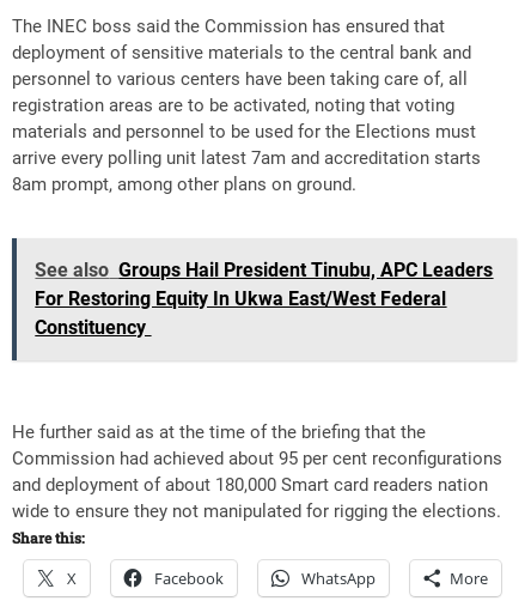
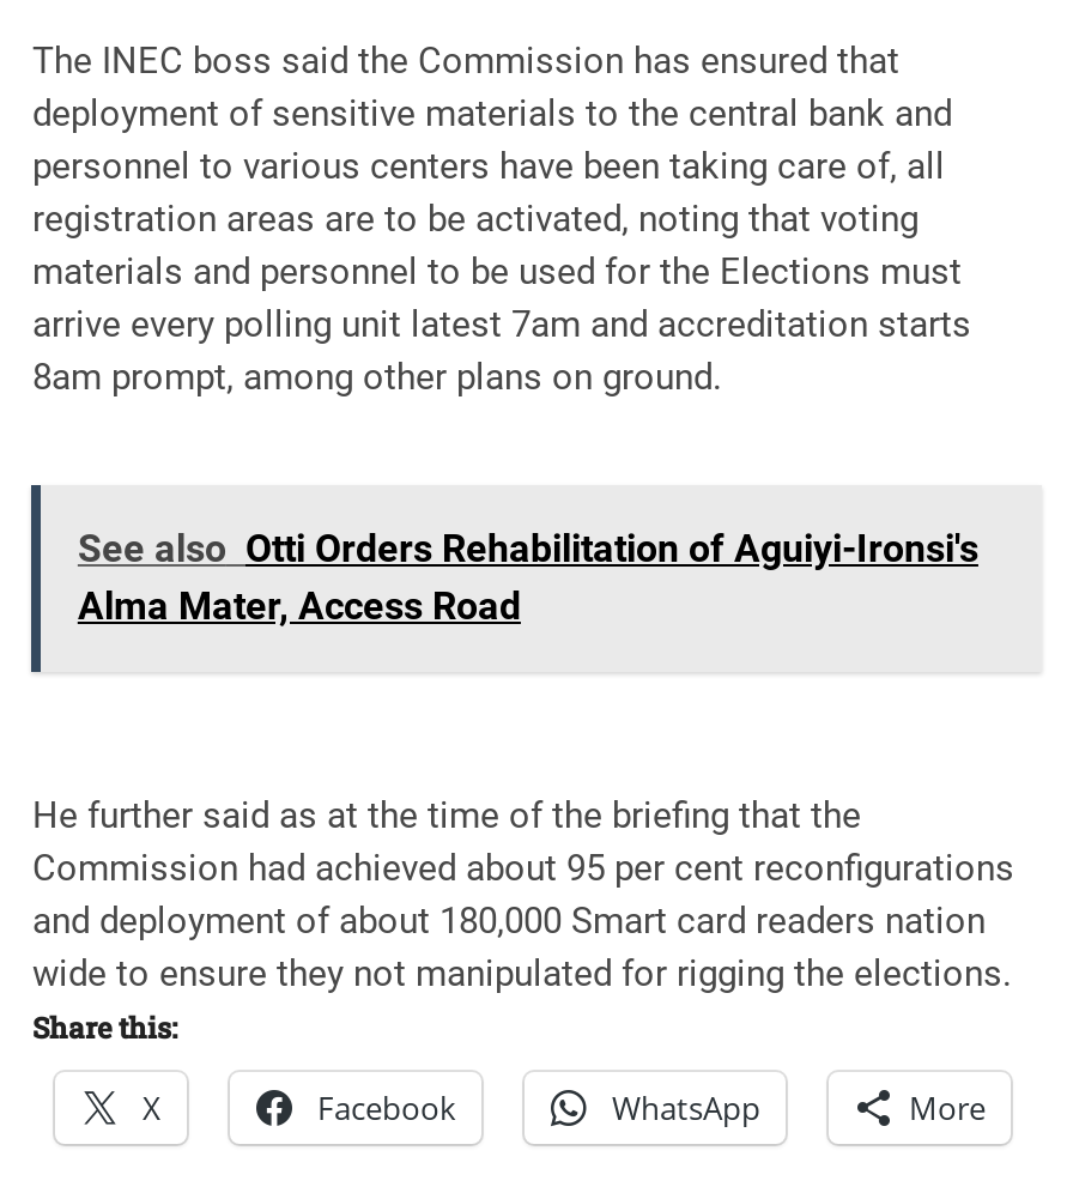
- See also Groups Hail President Tinubu, APC Leaders
- For Restoring Equity In Ukwa East/West Federal
- Constituency
+ See also Otti Orders Rehabilitation of Aguiyi-Ironsi's
+ Alma Mater, Access Road
